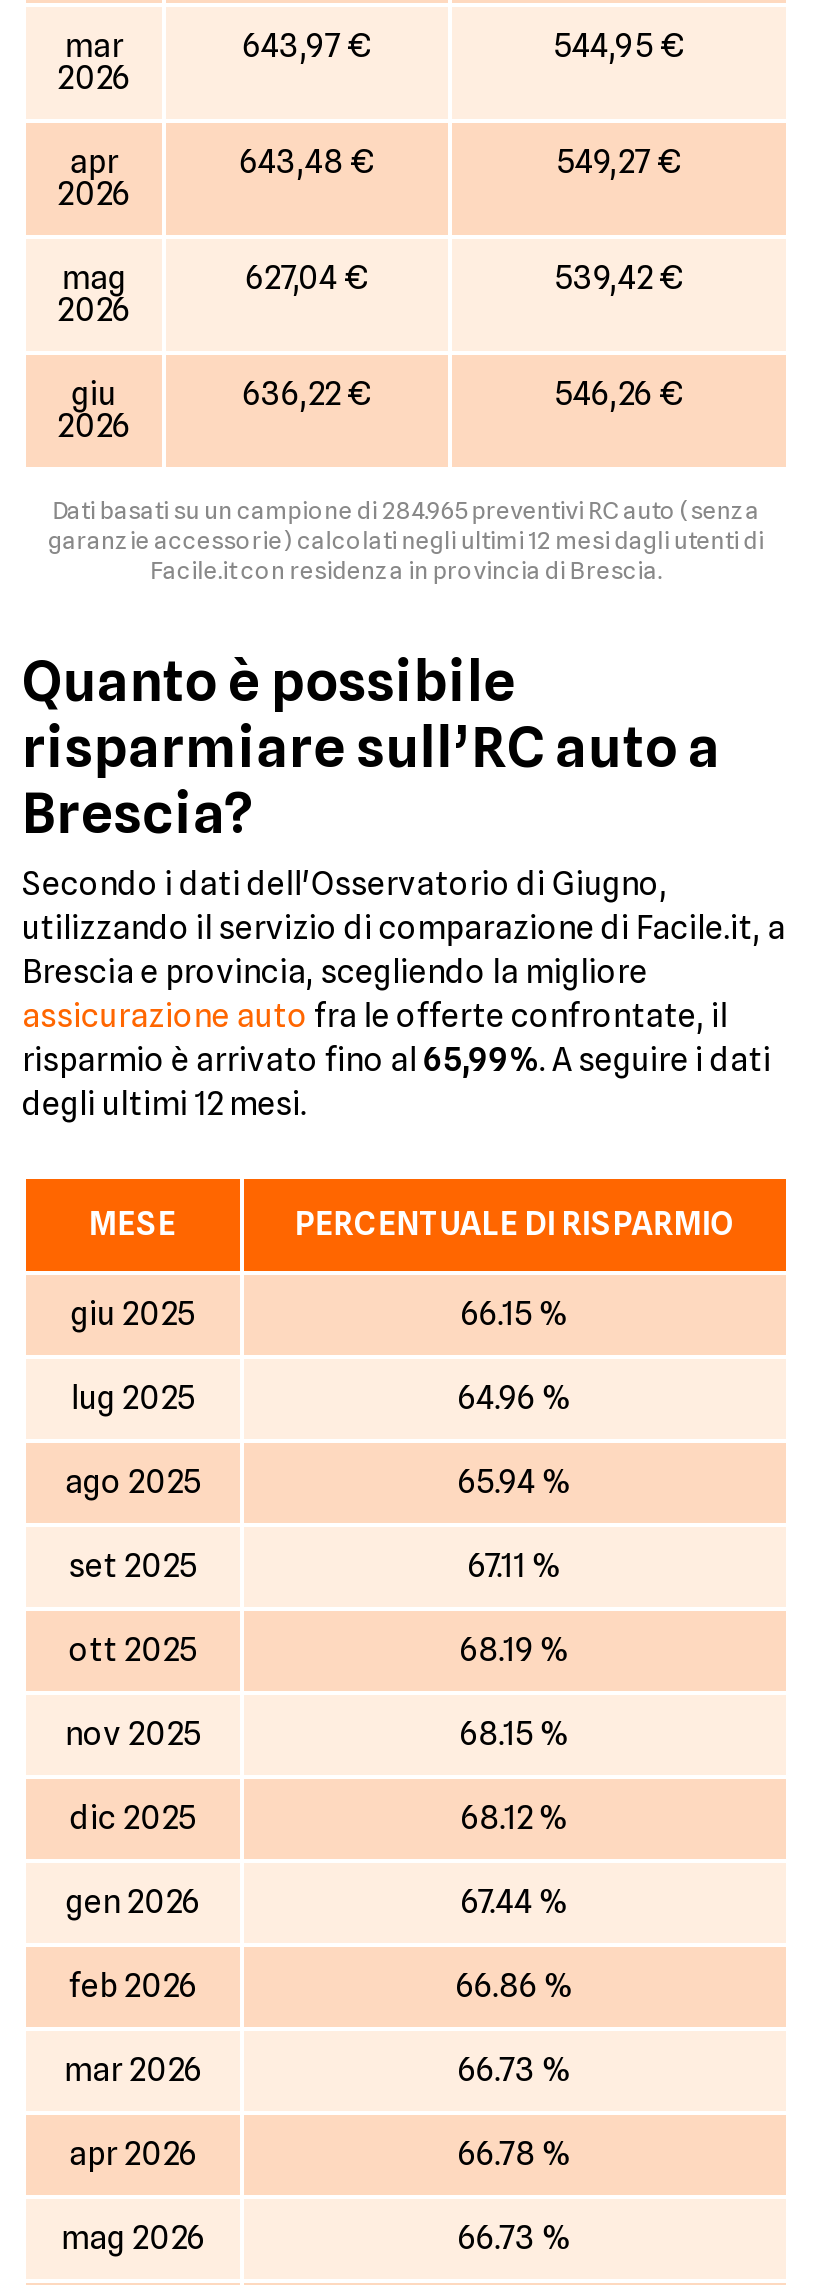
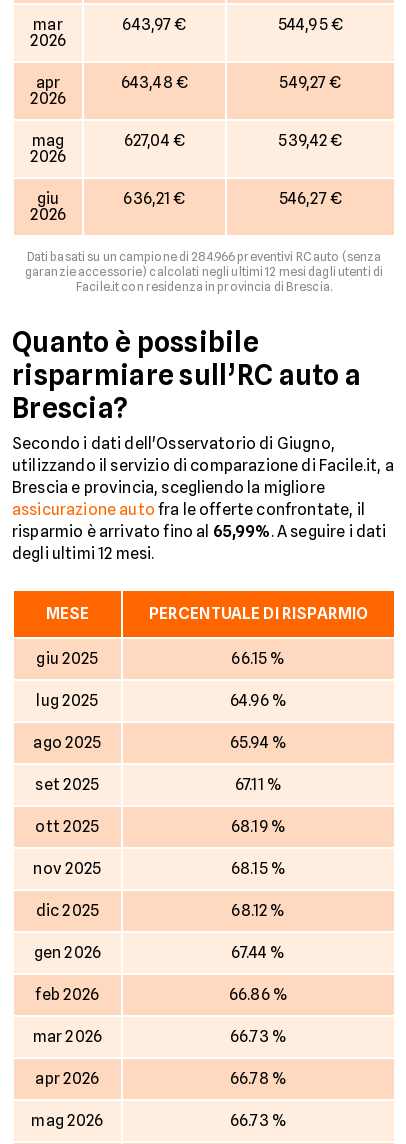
- 636,22 €
+ 636,21 €

- 546,26 €
+ 546,27 €

- Dati basati su un campione di 284.965 preventivi RC auto (senza
+ Dati basati su un campione di 284.966 preventivi RC auto (senza
